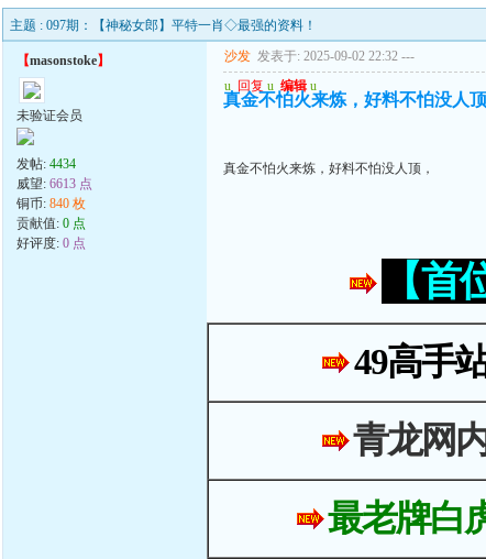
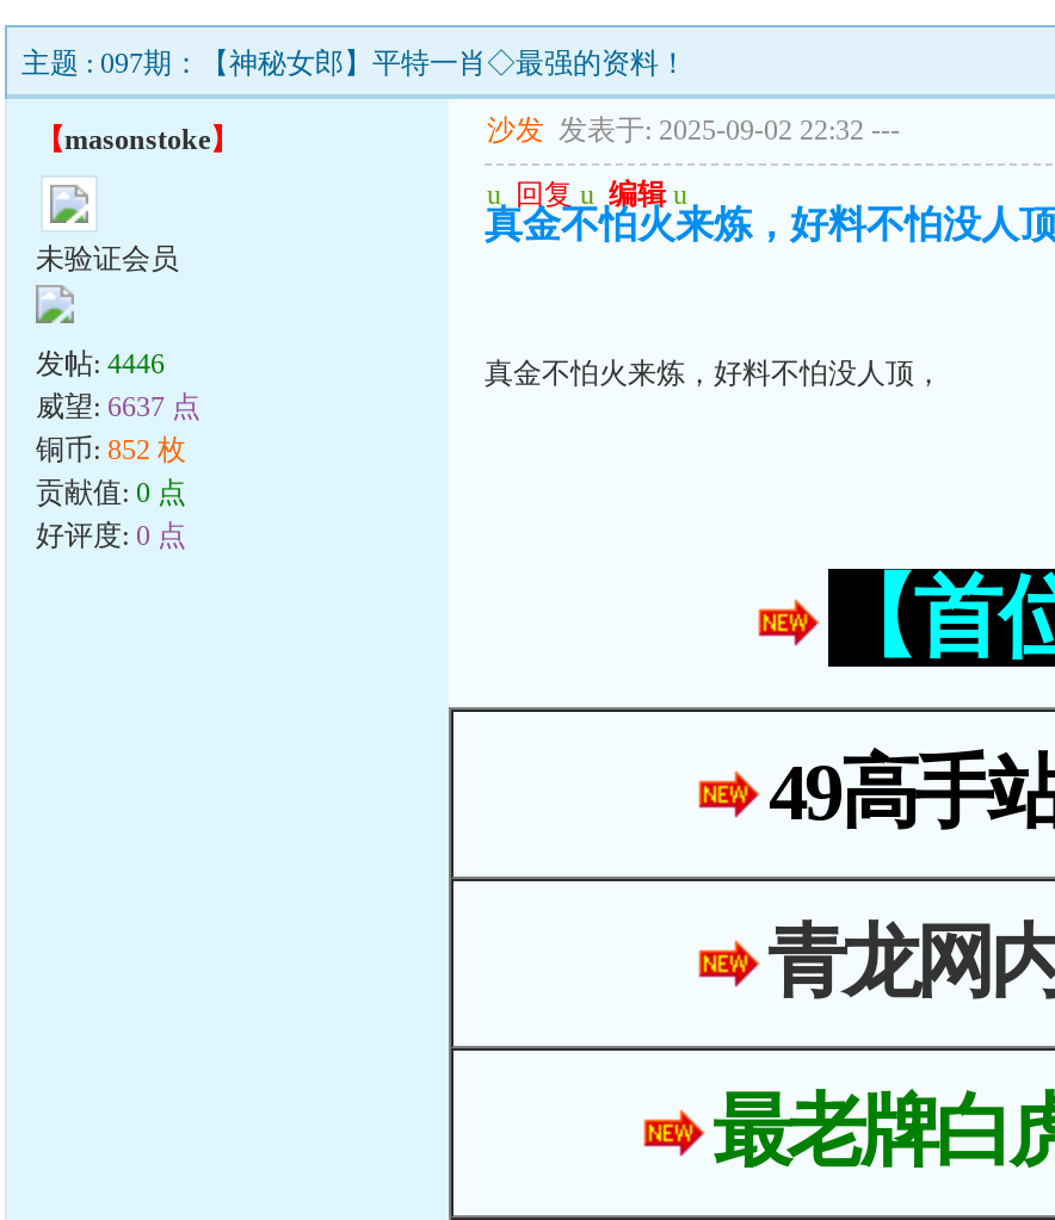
- 发帖: 4434
+ 发帖: 4446

- 威望: 6613 点
+ 威望: 6637 点

- 铜币: 840 枚
+ 铜币: 852 枚
